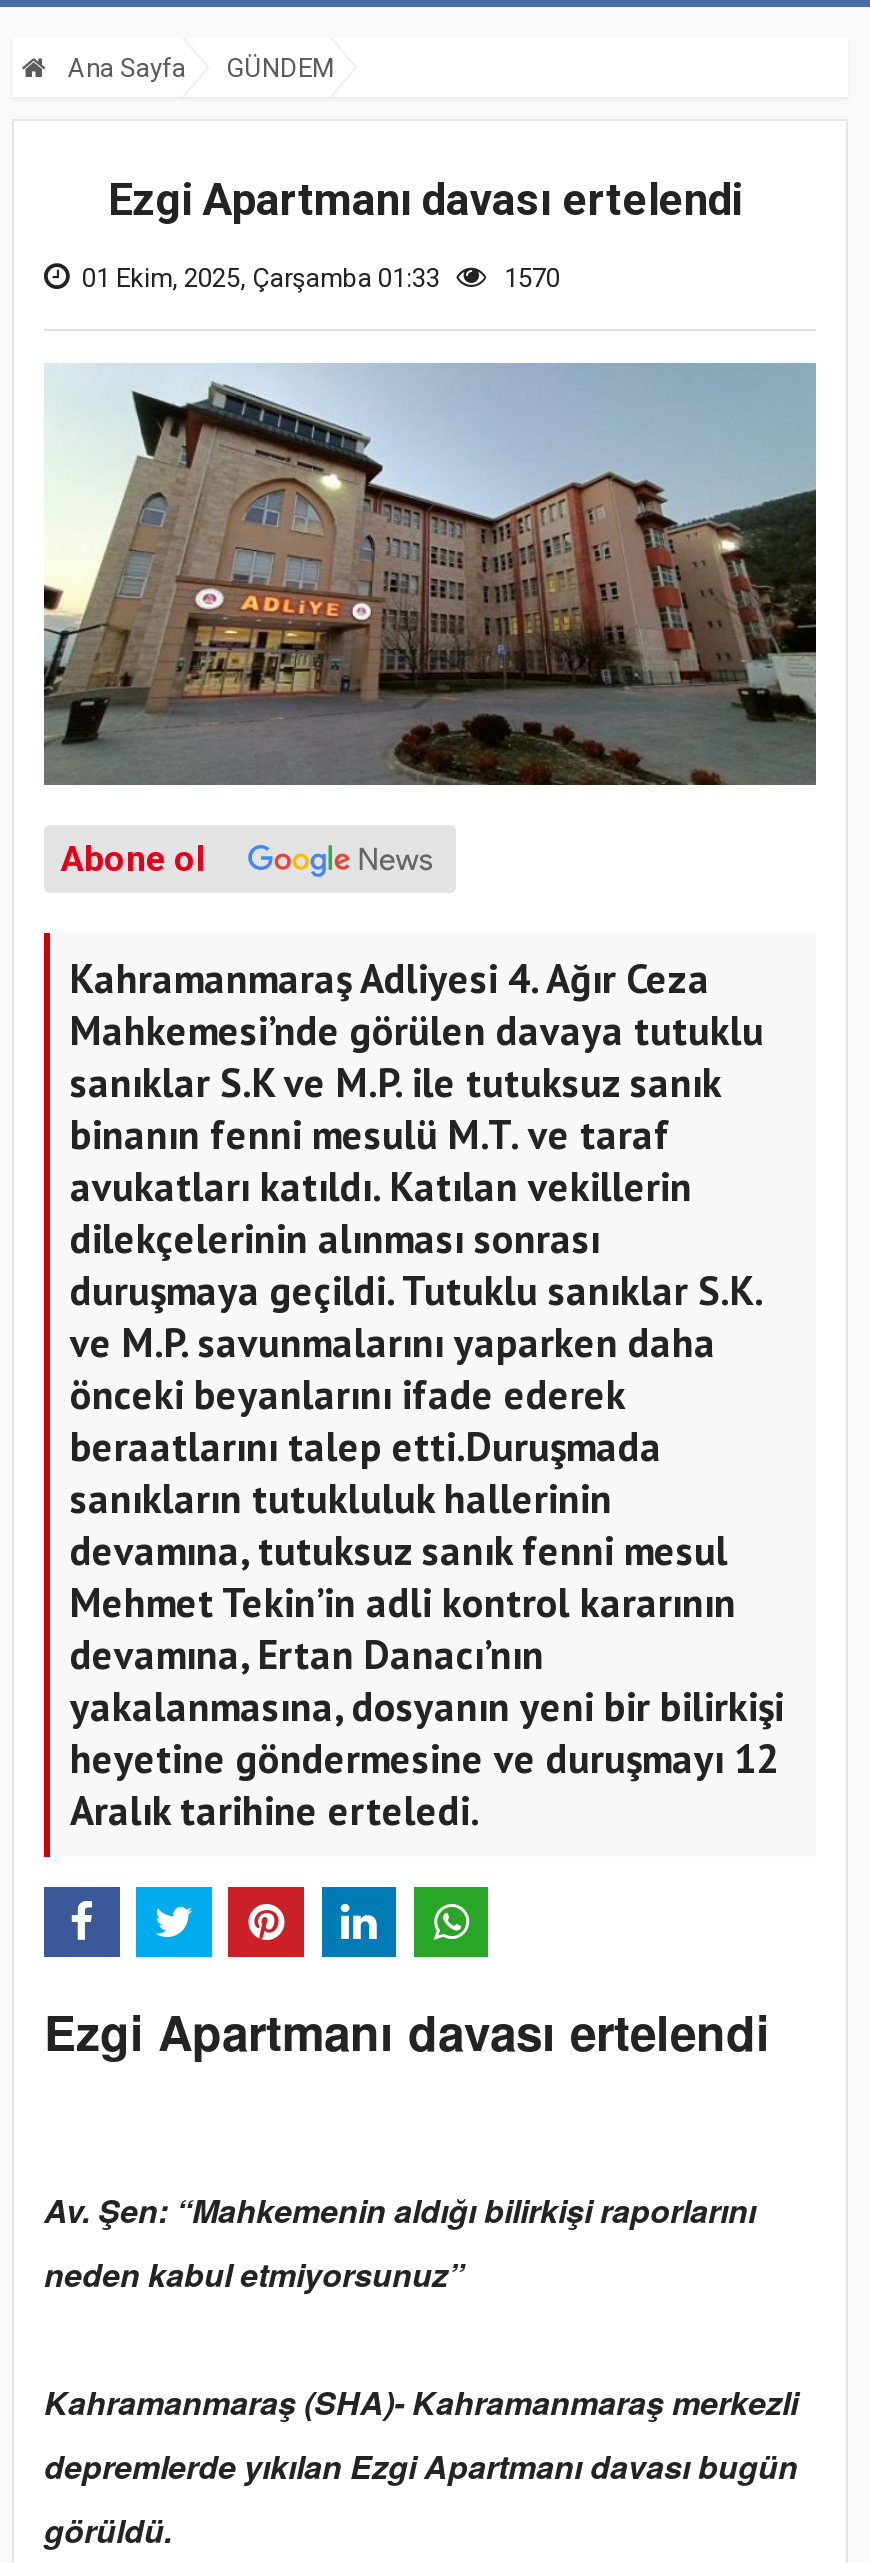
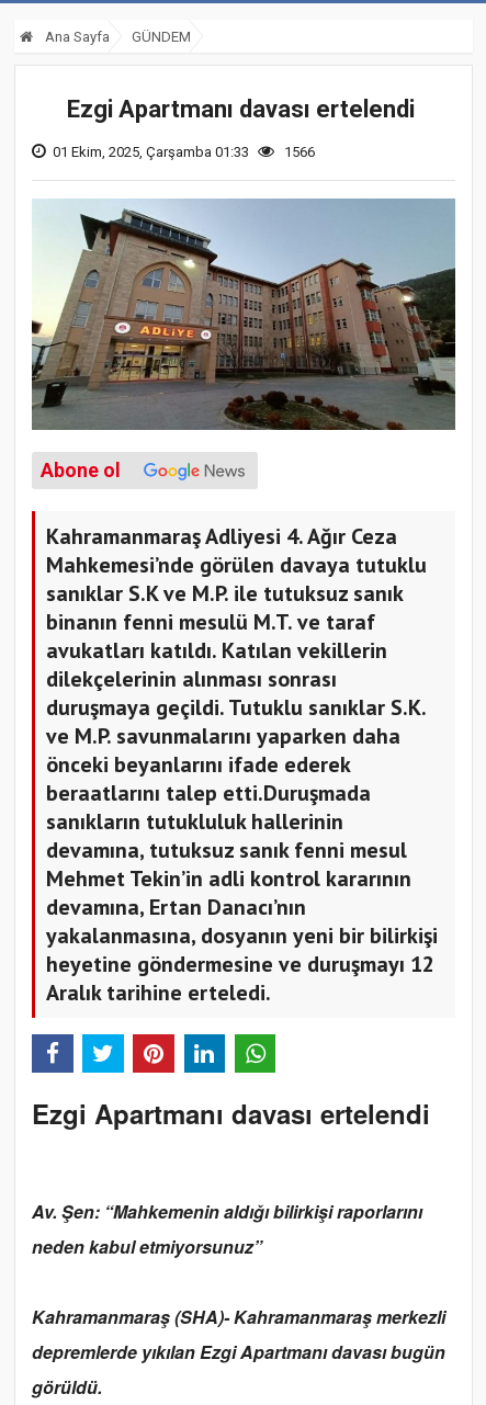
- 01 Ekim, 2025, Çarşamba 01:33 1570
+ 01 Ekim, 2025, Çarşamba 01:33 1566
